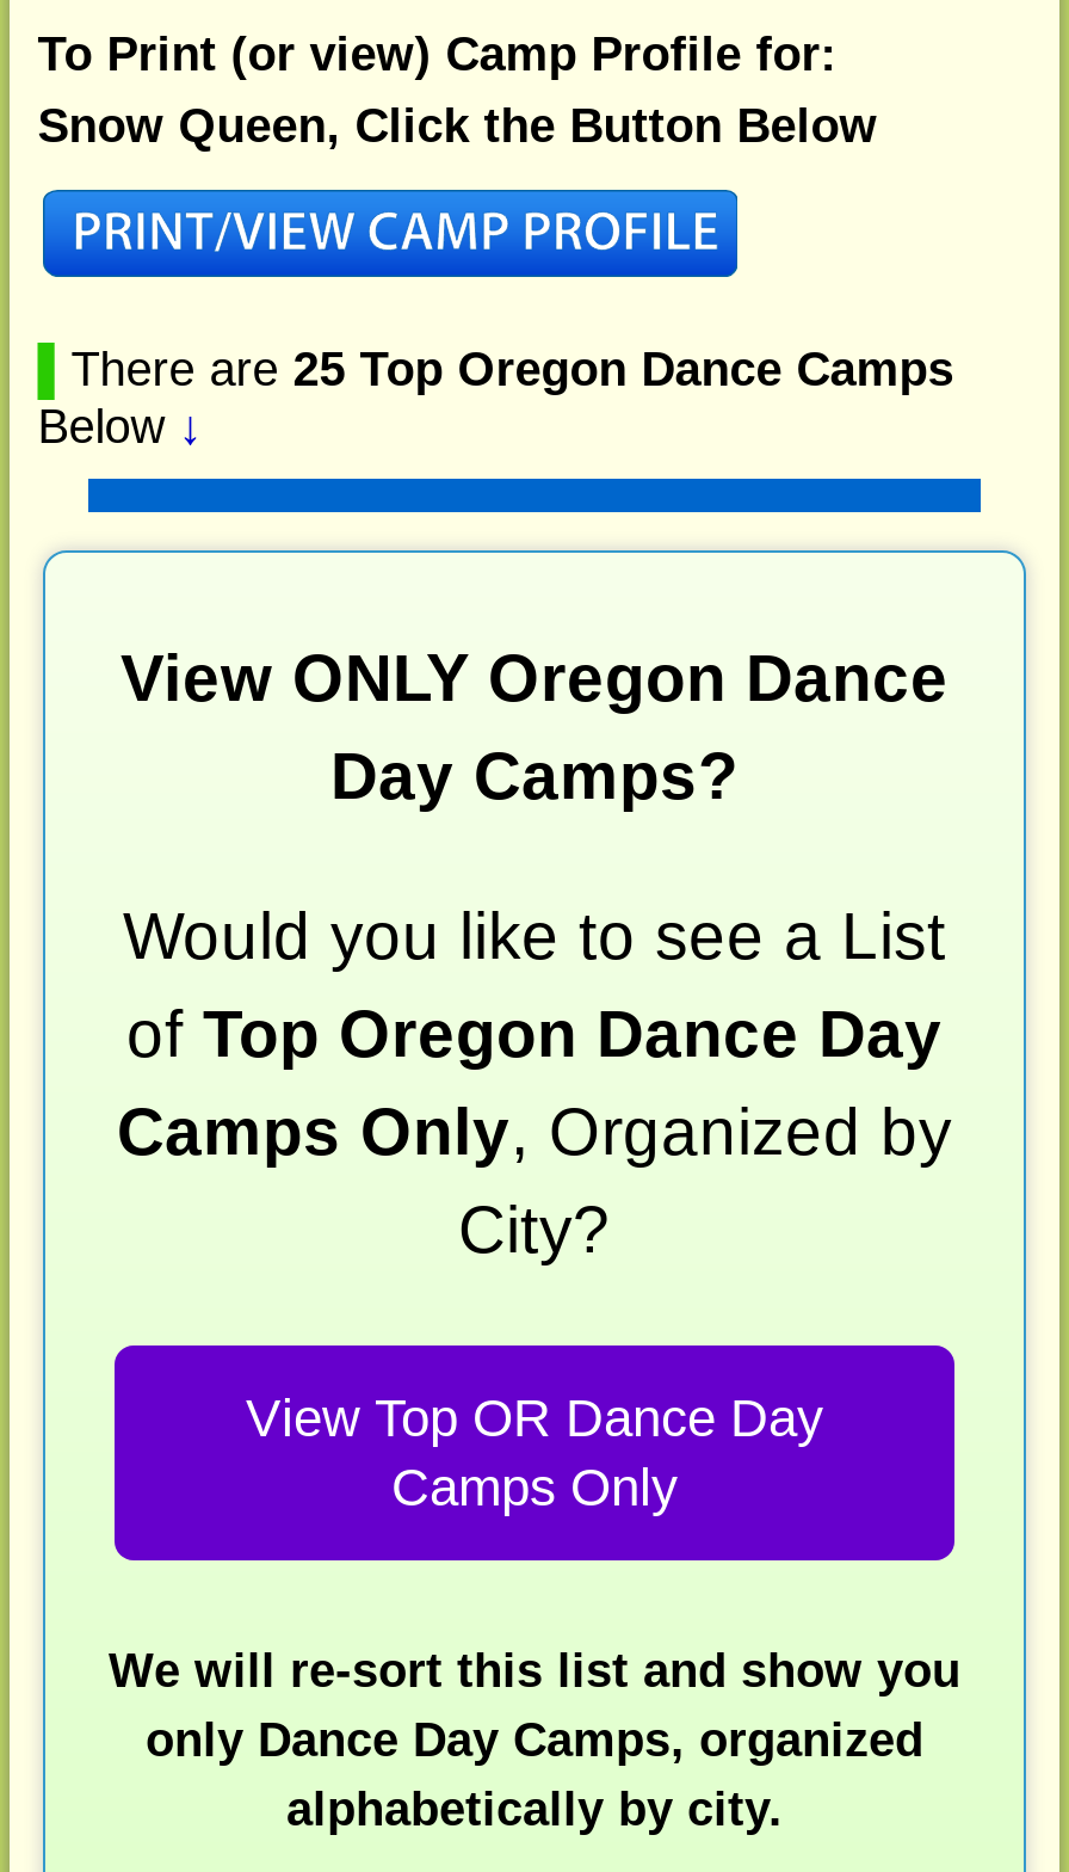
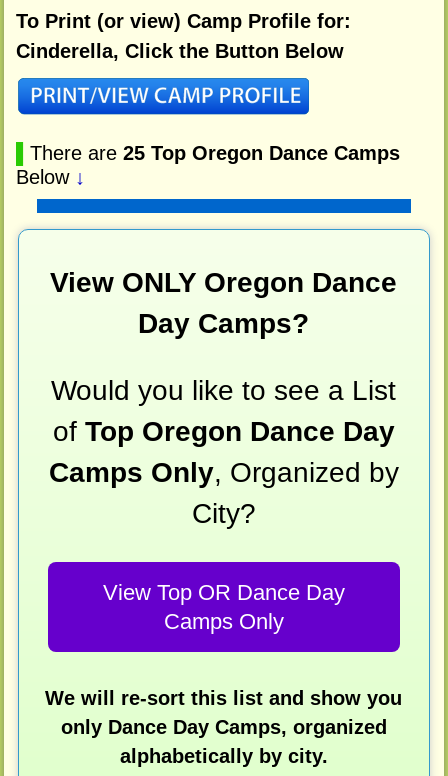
- Snow Queen, Click the Button Below
+ Cinderella, Click the Button Below
